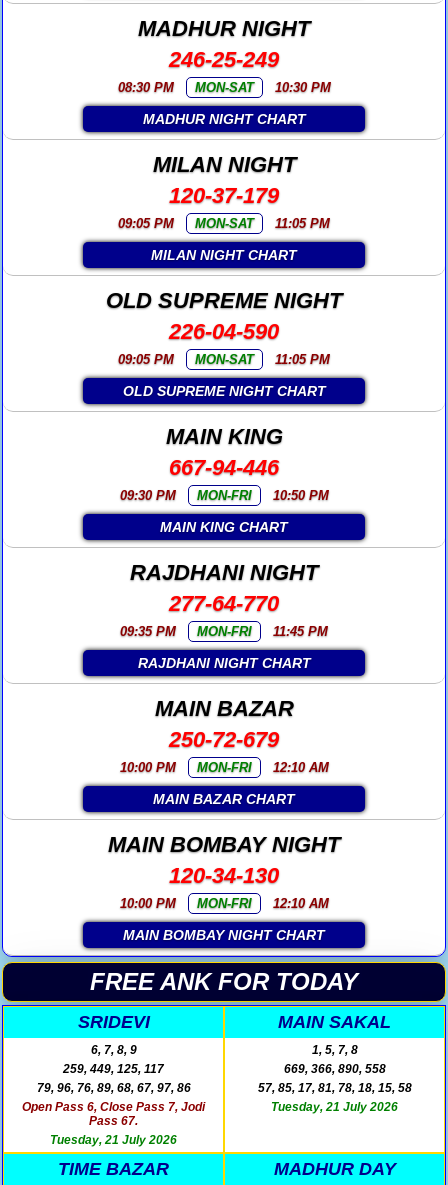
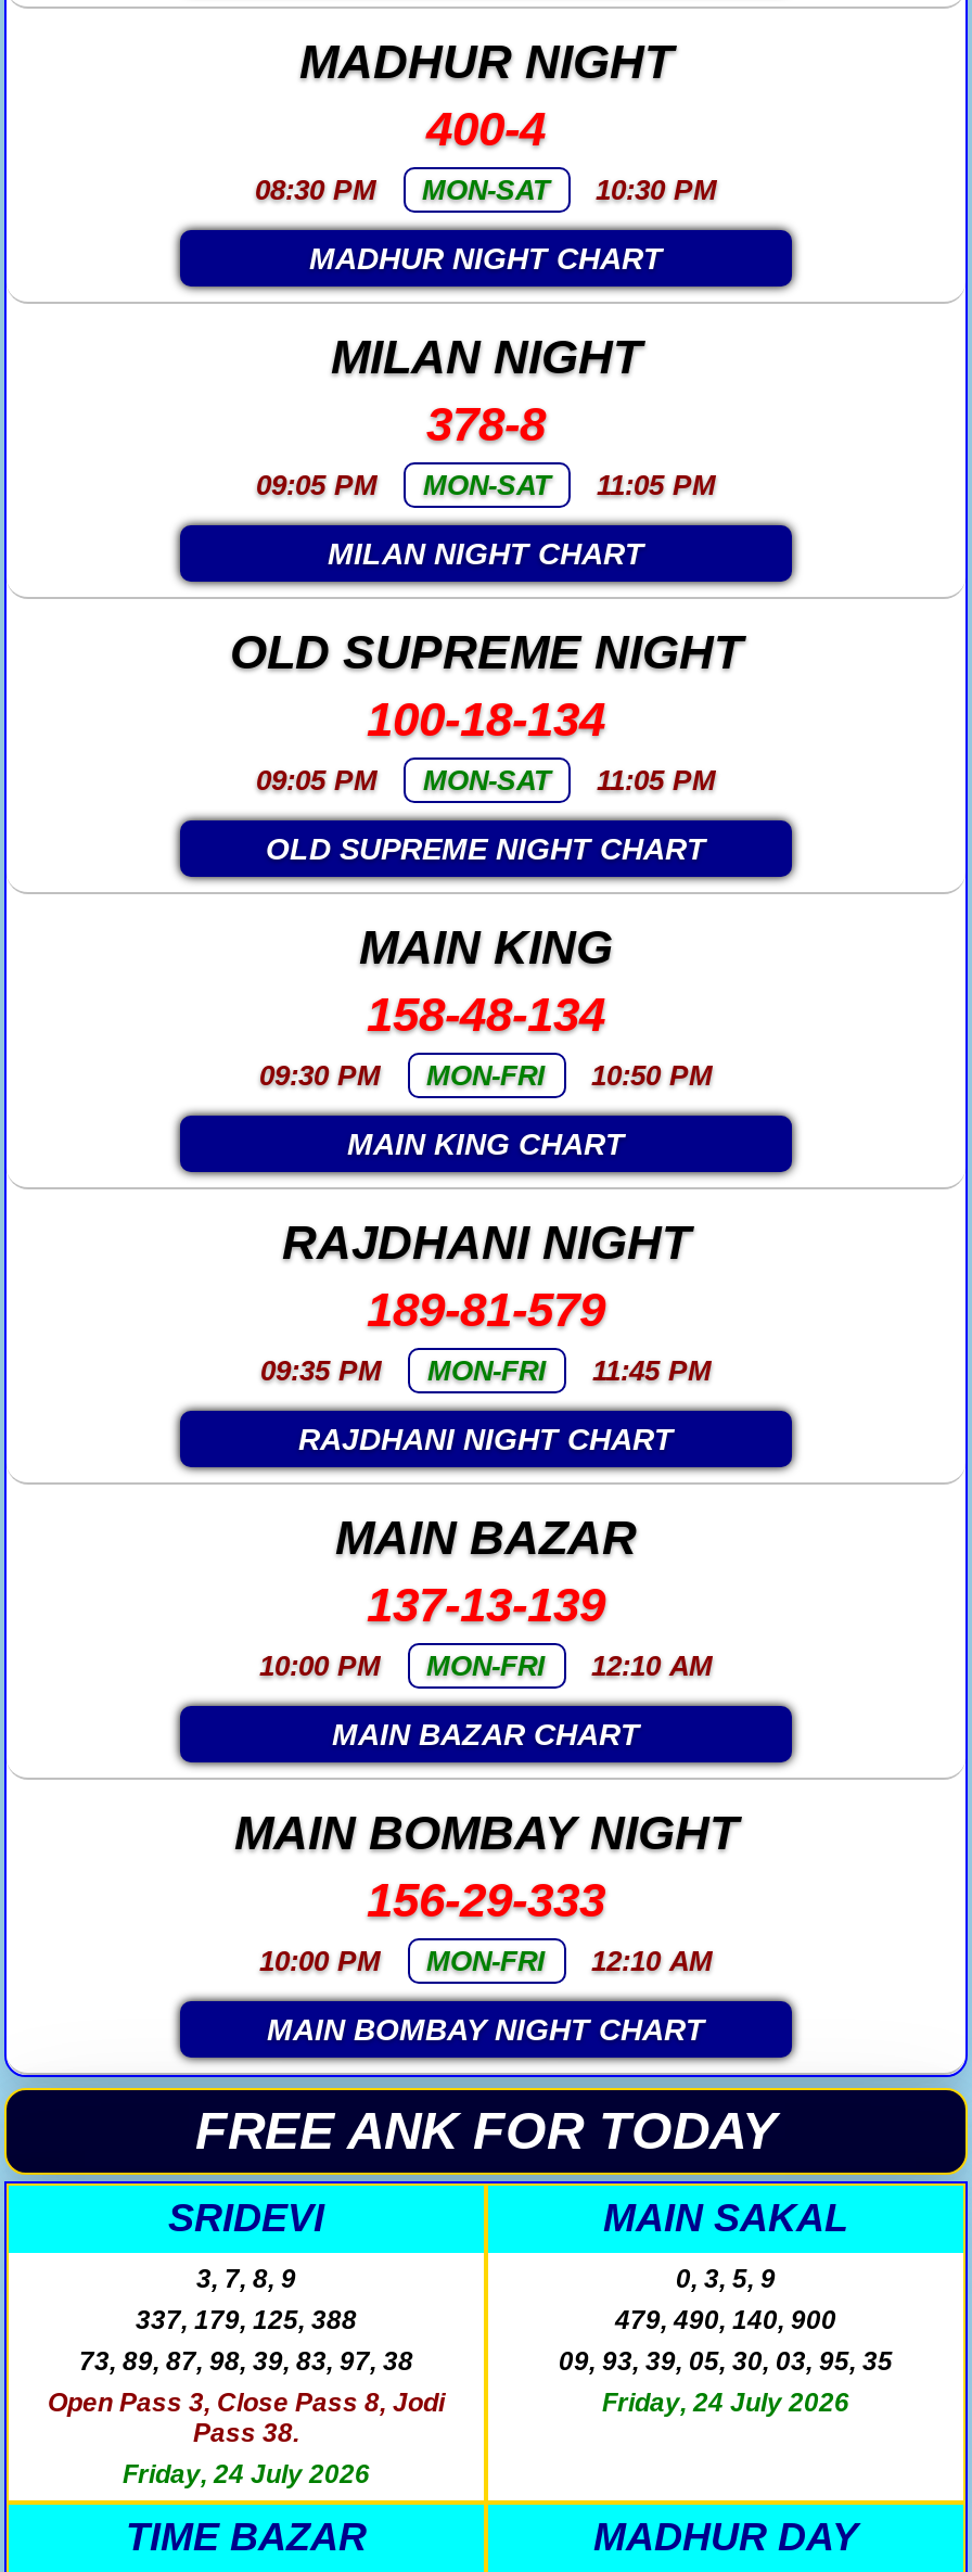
- 246-25-249
+ 400-4

- 120-37-179
+ 378-8

- 226-04-590
+ 100-18-134

- 667-94-446
+ 158-48-134

- 277-64-770
+ 189-81-579

- 250-72-679
+ 137-13-139

- 120-34-130
+ 156-29-333

- 6, 7, 8, 9
+ 3, 7, 8, 9

- 1, 5, 7, 8
+ 0, 3, 5, 9

- 259, 449, 125, 117
+ 337, 179, 125, 388

- 669, 366, 890, 558
+ 479, 490, 140, 900

- 79, 96, 76, 89, 68, 67, 97, 86
+ 73, 89, 87, 98, 39, 83, 97, 38

- 57, 85, 17, 81, 78, 18, 15, 58
+ 09, 93, 39, 05, 30, 03, 95, 35

- Open Pass 6, Close Pass 7, Jodi
+ Open Pass 3, Close Pass 8, Jodi

- Tuesday, 21 July 2026
+ Friday, 24 July 2026

- Pass 67.
+ Pass 38.

- Tuesday, 21 July 2026
+ Friday, 24 July 2026
